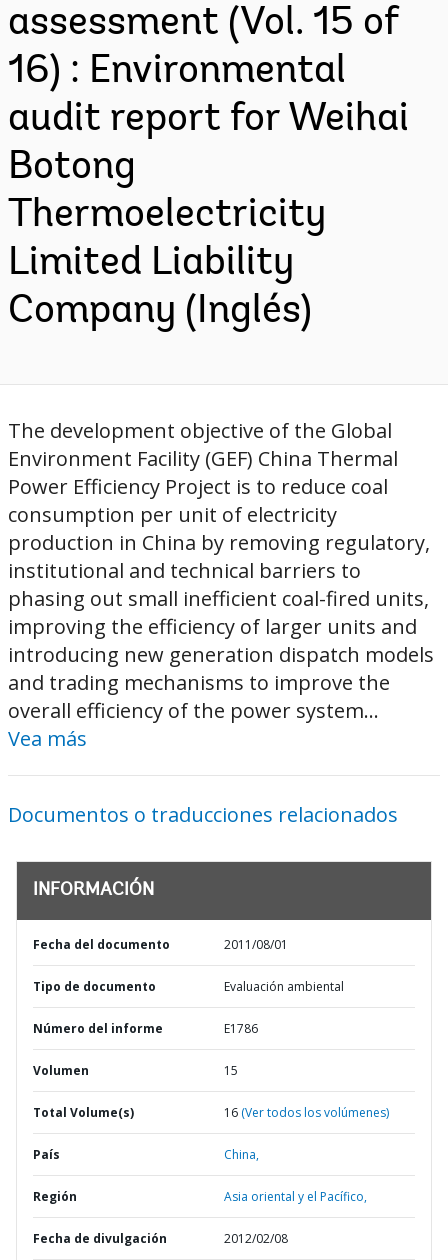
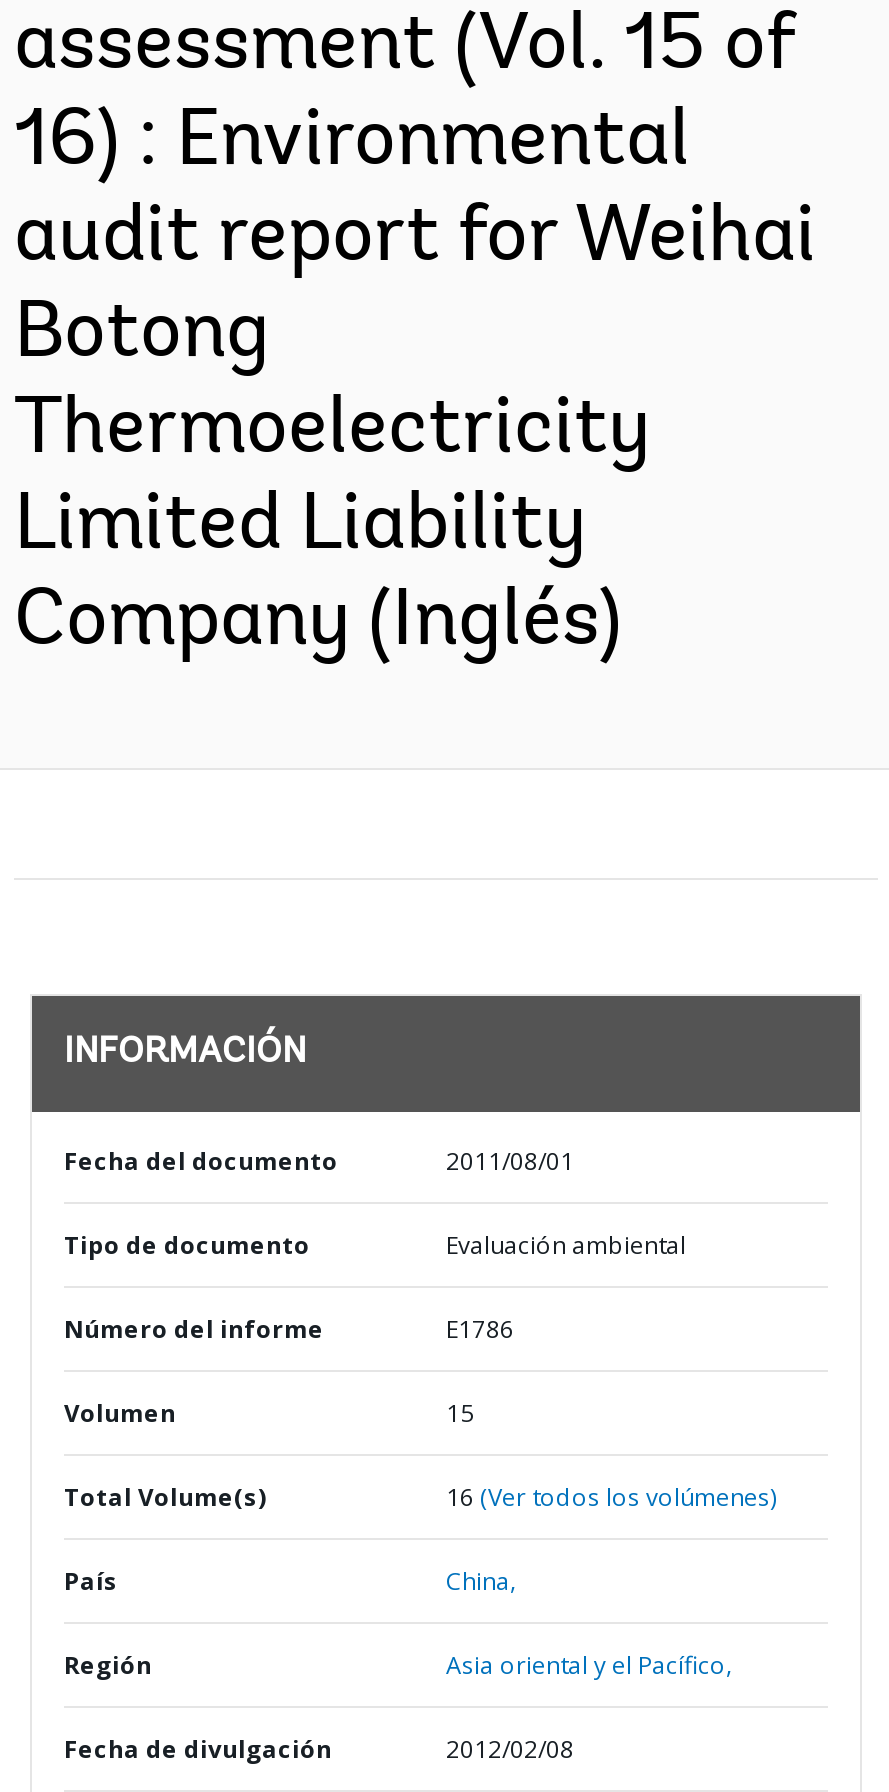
- The development objective of the Global
- Environment Facility (GEF) China Thermal
- Power Efficiency Project is to reduce coal
- consumption per unit of electricity
- production in China by removing regulatory,
- institutional and technical barriers to
- phasing out small inefficient coal-fired units,
- improving the efficiency of larger units and
- introducing new generation dispatch models
- and trading mechanisms to improve the
- overall efficiency of the power system...
- Vea más
- Documentos o traducciones relacionados
